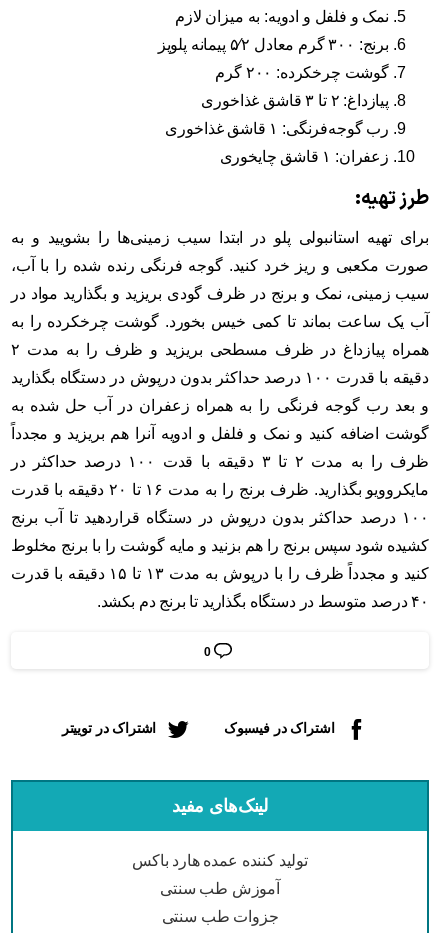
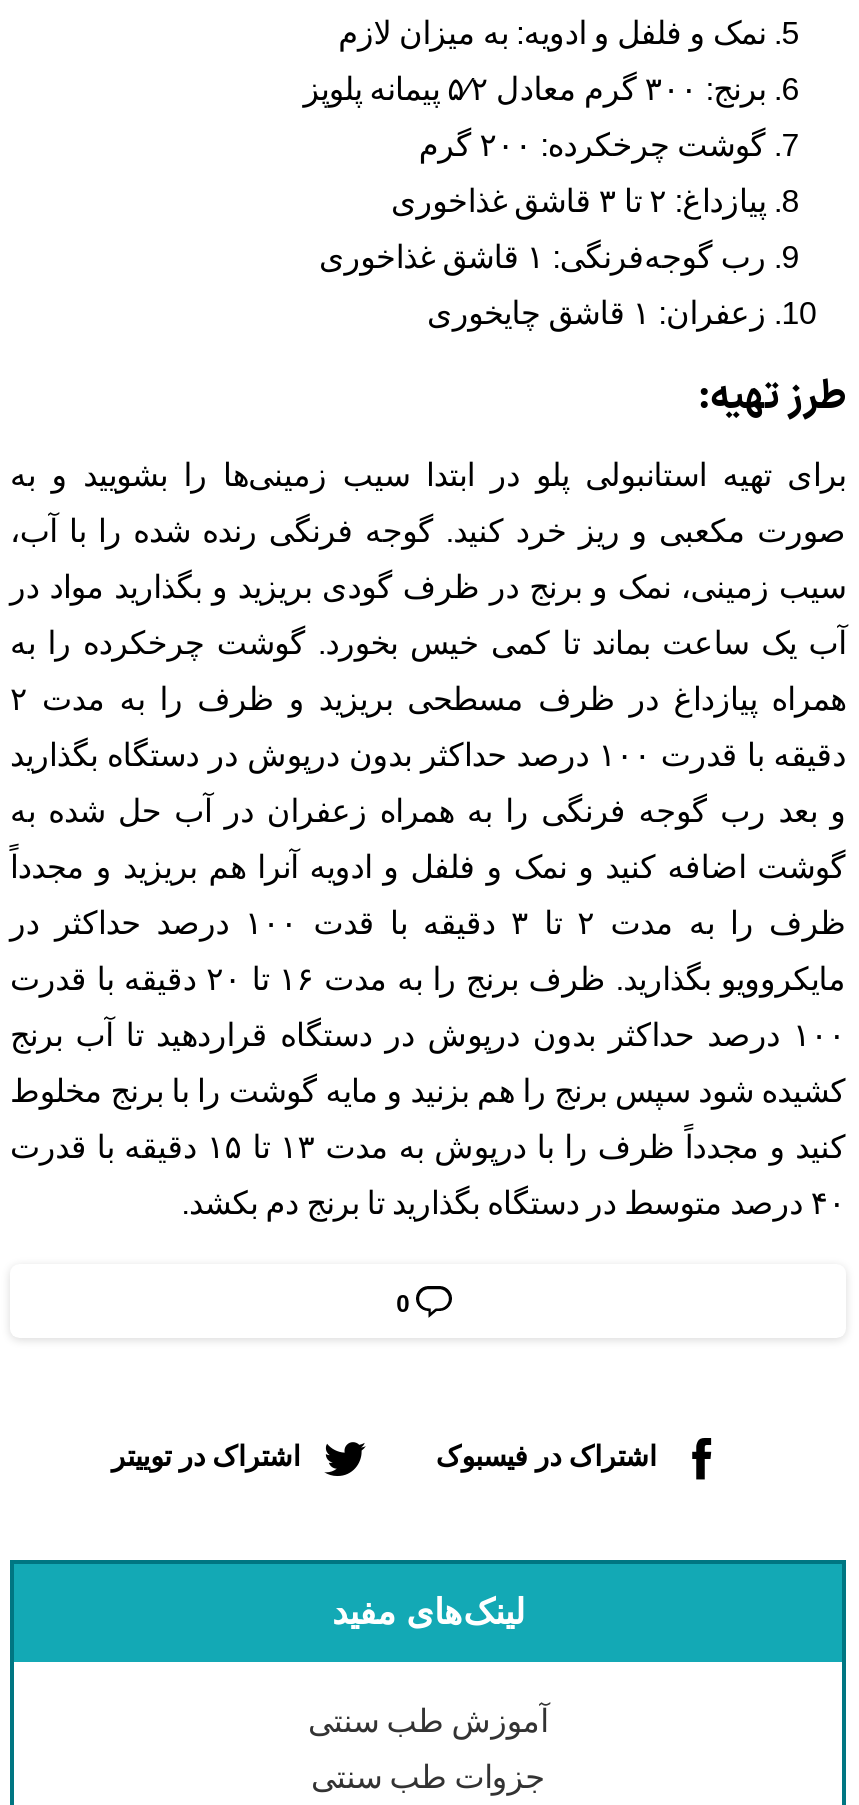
- تولید کننده عمده هارد باکس
